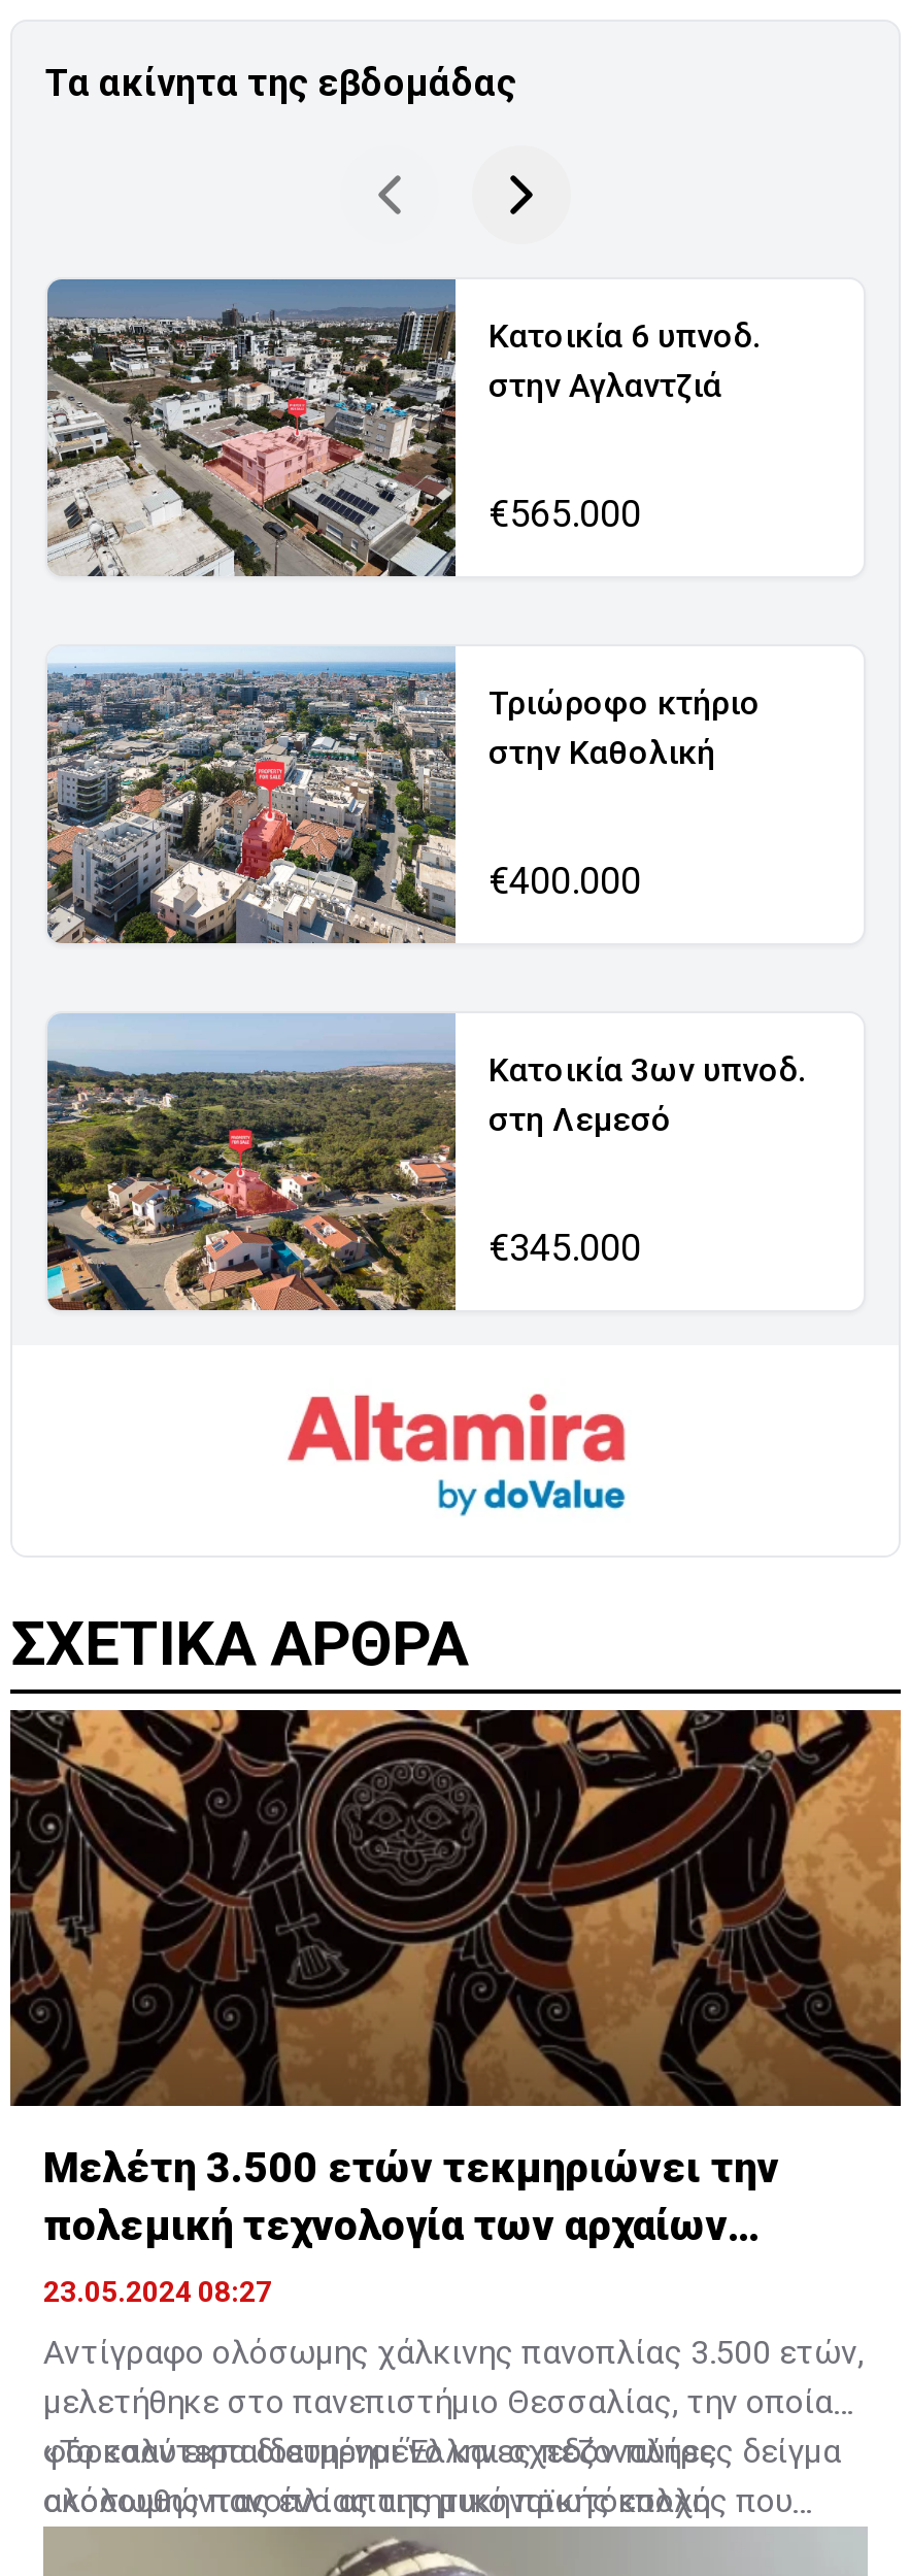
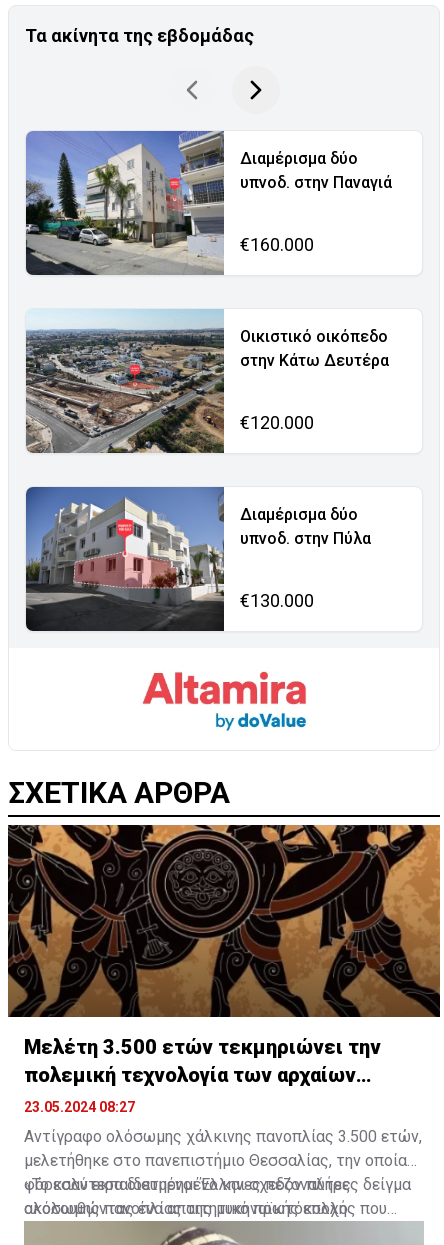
- [image]
- Κατοικία 6 υπνοδ.
- στην Αγλαντζιά
+ [image]
+ Διαμέρισμα δύο
+ υπνοδ. στην Παναγιά

- €565.000
+ €160.000

- [image]
- Τριώροφο κτήριο
- στην Καθολική
+ [image]
+ Οικιστικό οικόπεδο
+ στην Κάτω Δευτέρα

- €400.000
+ €120.000

- [image]
- Κατοικία 3ων υπνοδ.
- στη Λεμεσό
+ [image]
+ Διαμέρισμα δύο
+ υπνοδ. στην Πύλα

- €345.000
+ €130.000
